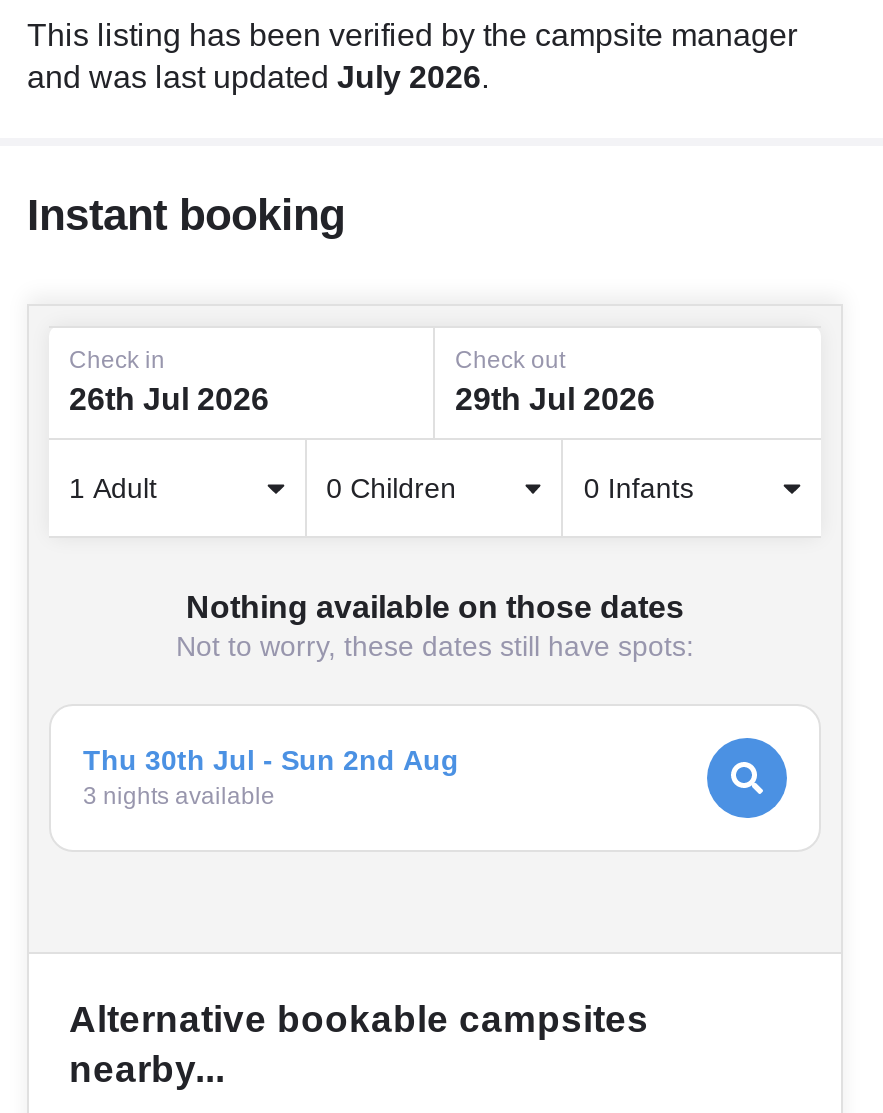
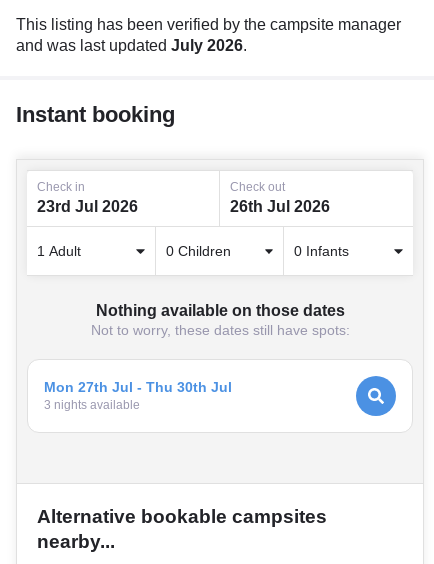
- 26th Jul 2026
+ 23rd Jul 2026

- 29th Jul 2026
+ 26th Jul 2026

- Thu 30th Jul - Sun 2nd Aug
+ Mon 27th Jul - Thu 30th Jul
